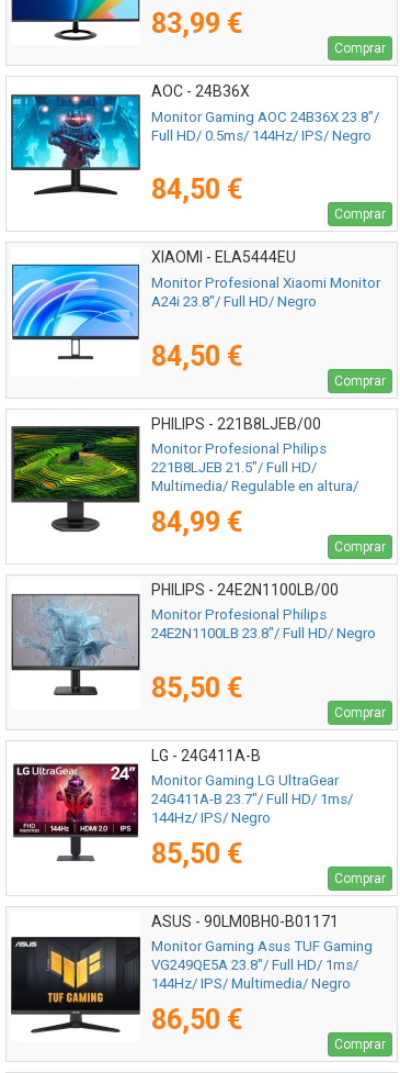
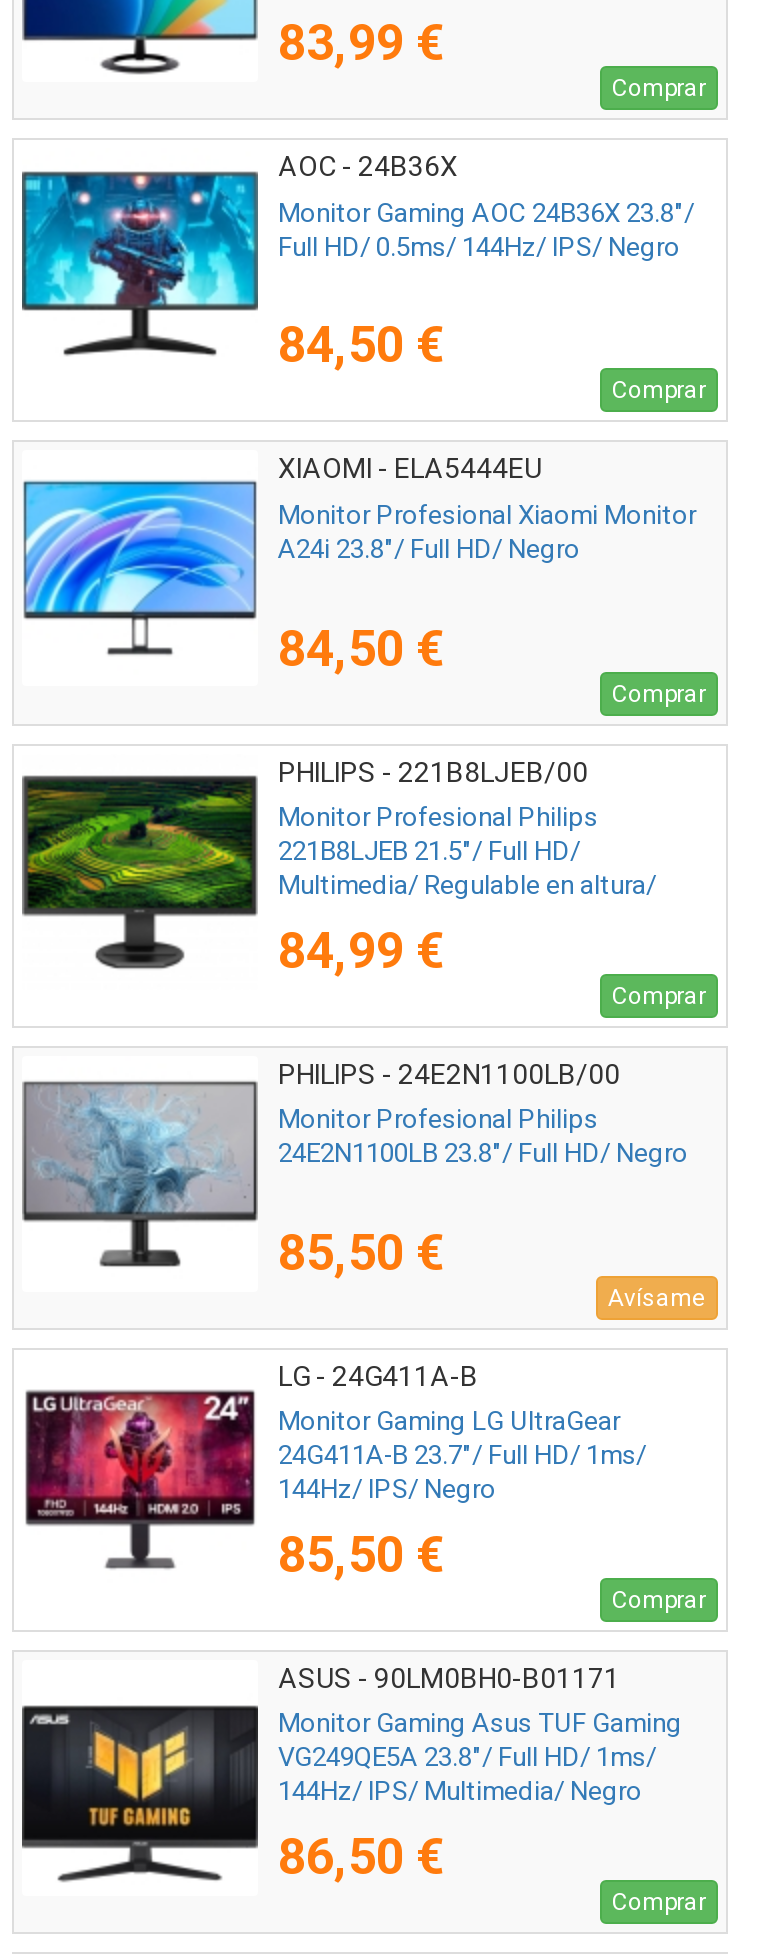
- Comprar
+ Avísame
